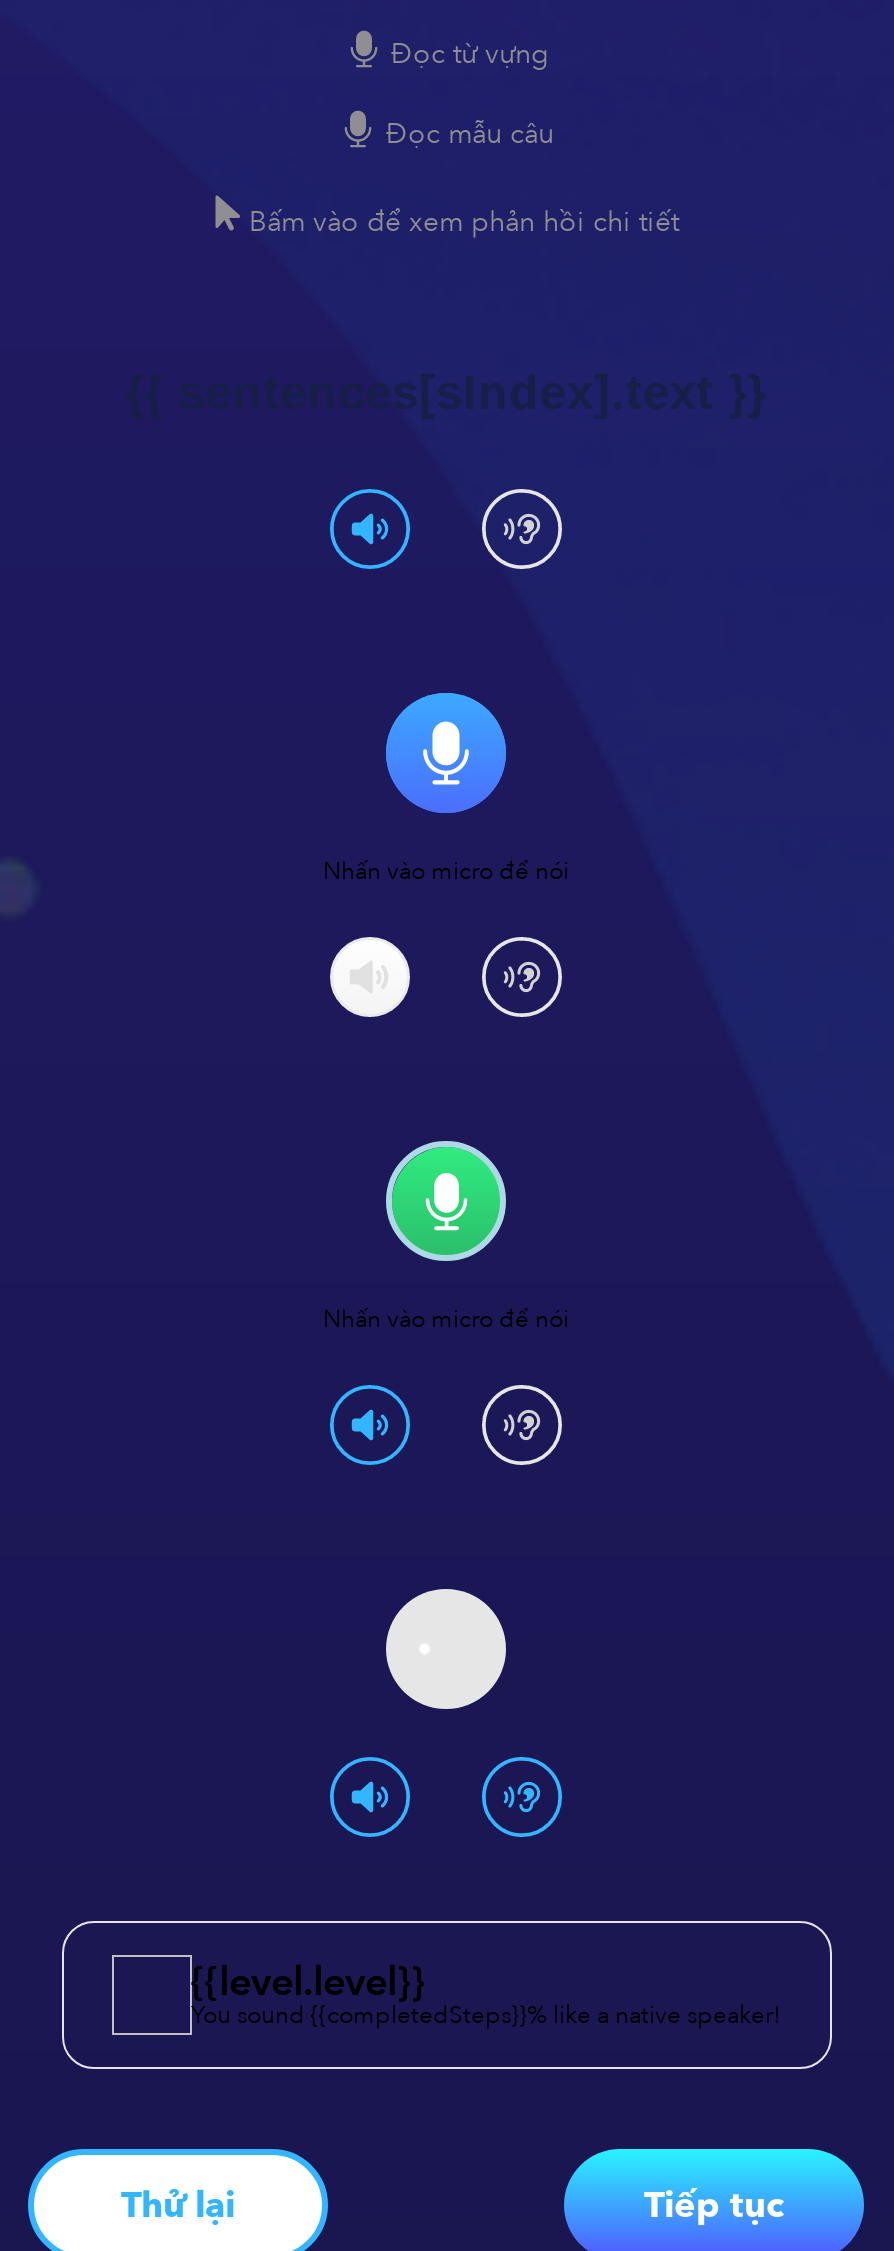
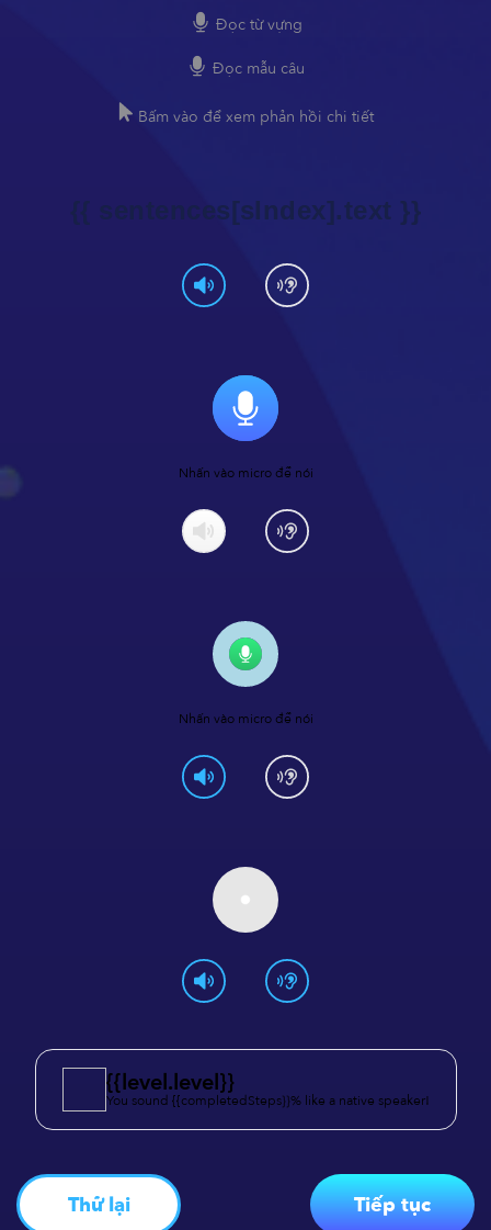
- [image]
+ [image]
